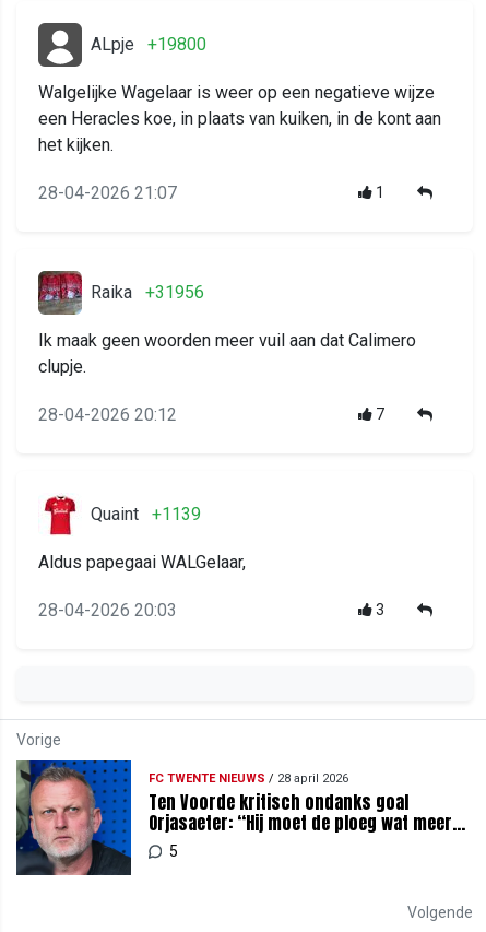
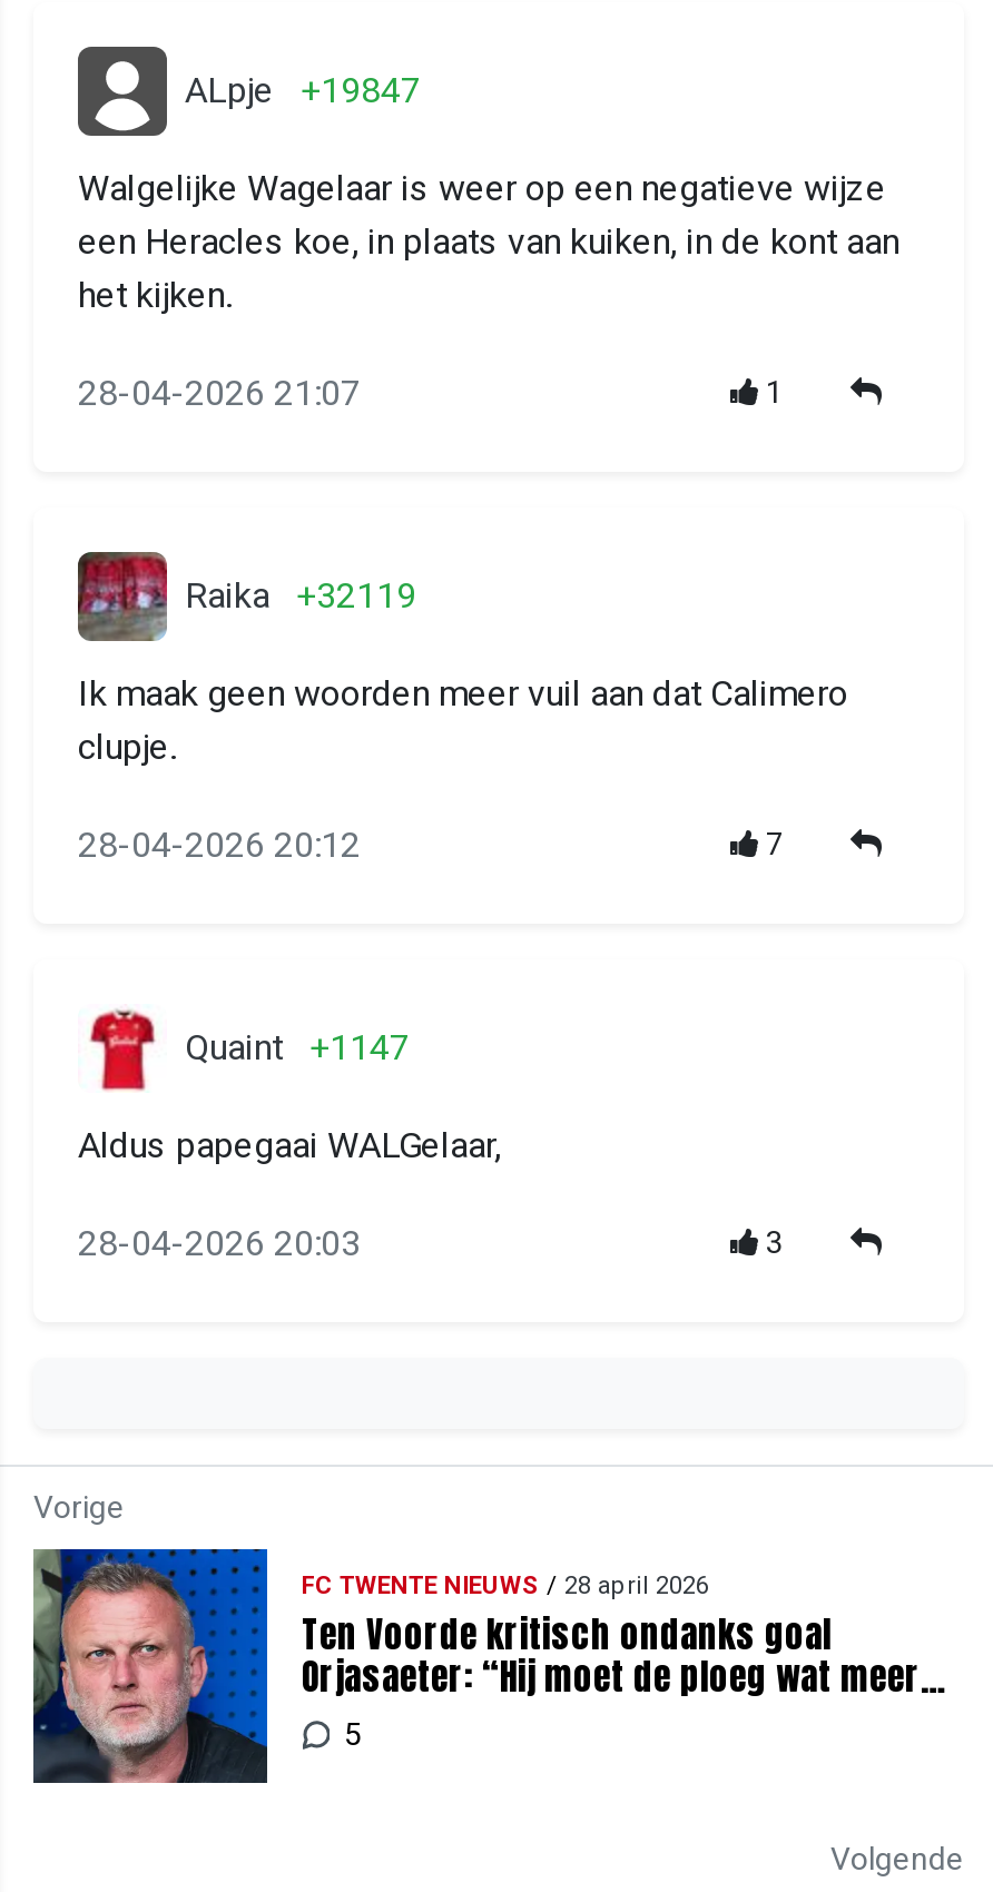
- ALpje +19800
+ ALpje +19847

- Raika +31956
+ Raika +32119

- Quaint +1139
+ Quaint +1147
